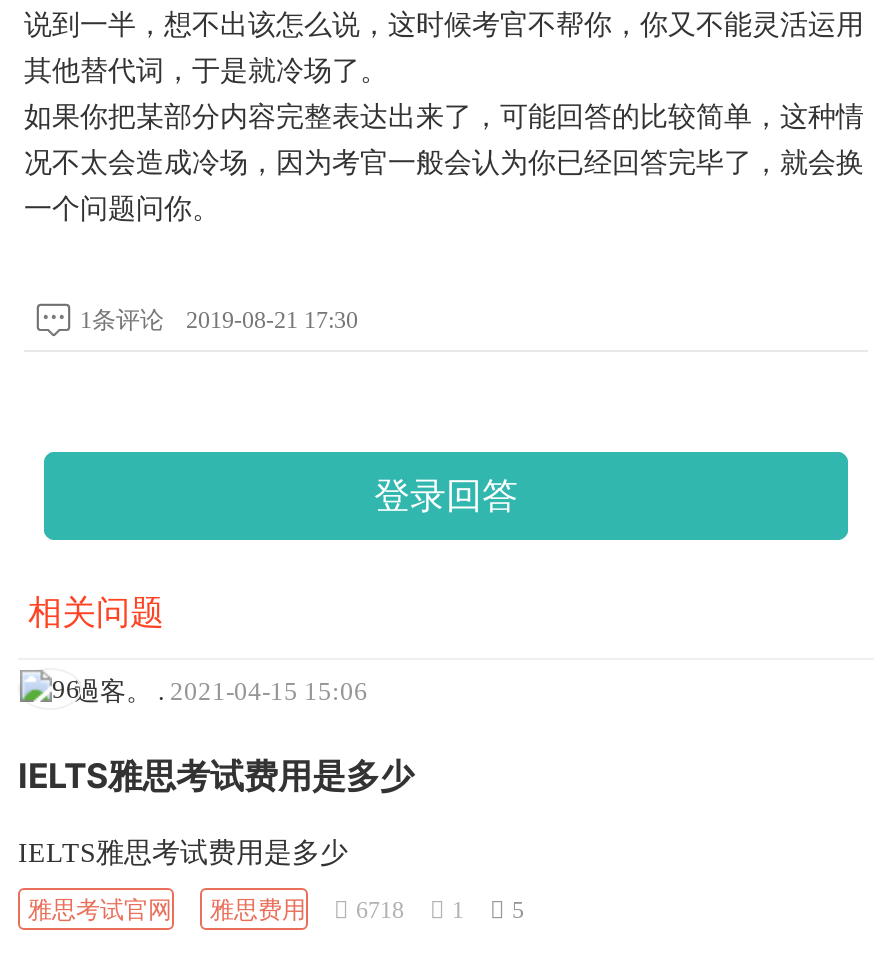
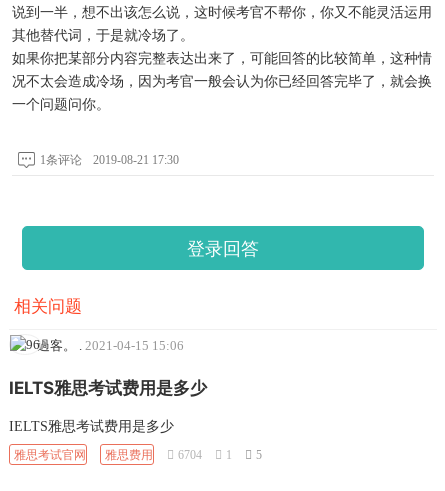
- 雅思考试官网 雅思费用 6718 1 5
+ 雅思考试官网 雅思费用 6704 1 5
